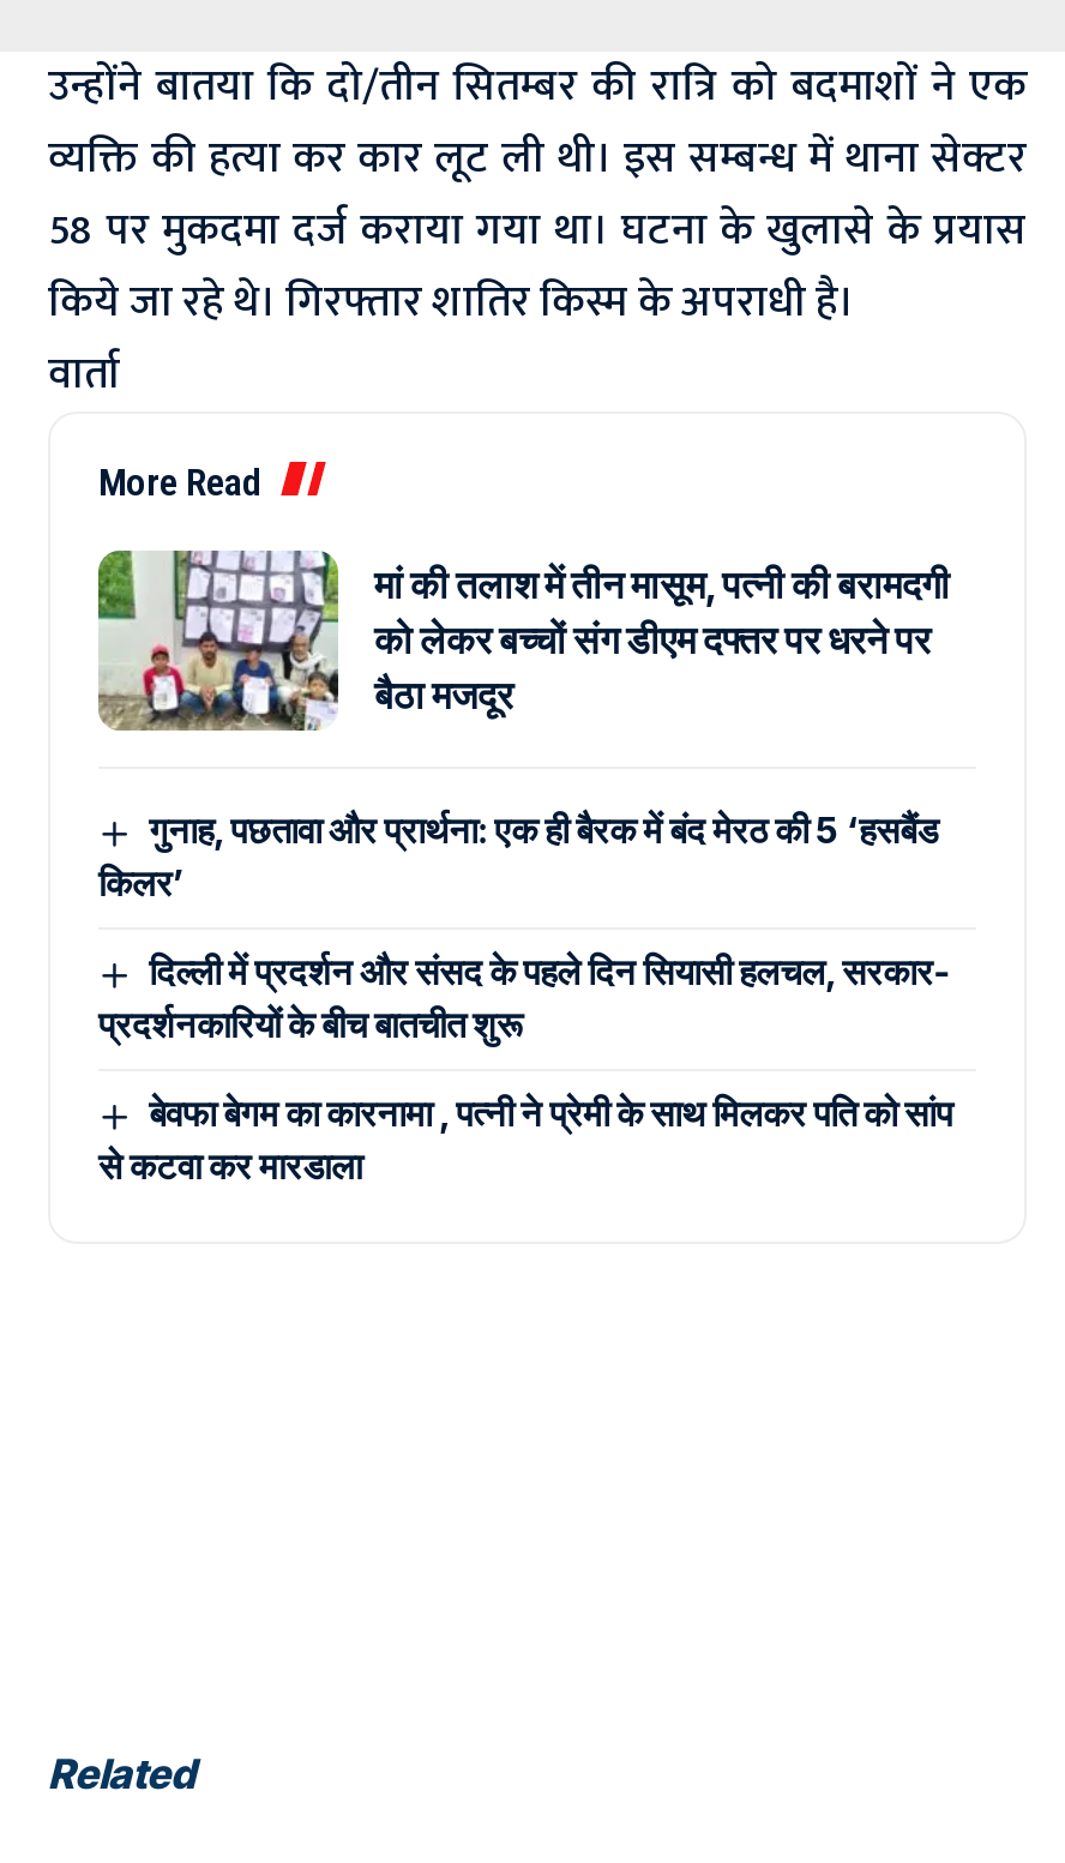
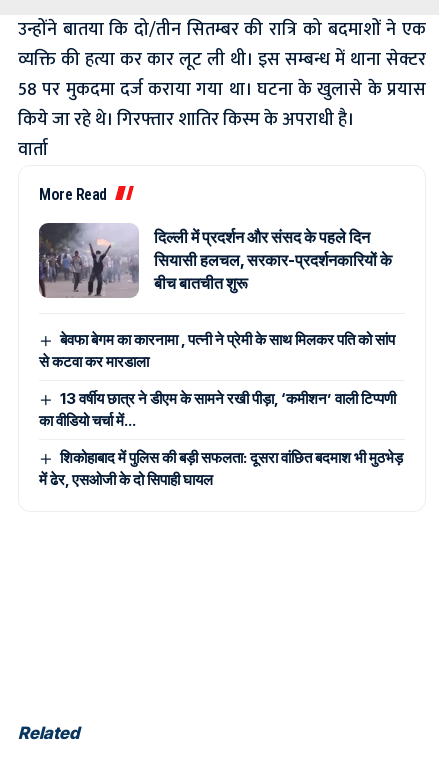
- [image]
- मां की तलाश में तीन मासूम, पत्नी की बरामदगी
- को लेकर बच्चों संग डीएम दफ्तर पर धरने पर
- बैठा मजदूर
- गुनाह, पछतावा और प्रार्थना: एक ही बैरक में बंद मेरठ की 5 ‘हसबैंड
- किलर’
- दिल्ली में प्रदर्शन और संसद के पहले दिन सियासी हलचल, सरकार-
- प्रदर्शनकारियों के बीच बातचीत शुरू
+ [image]
+ दिल्ली में प्रदर्शन और संसद के पहले दिन
+ सियासी हलचल, सरकार-प्रदर्शनकारियों के
+ बीच बातचीत शुरू

moved up: बेवफा बेगम का कारनामा , पत्नी ने प्रेमी के साथ मिलकर पति को सांप | से कटवा कर मारडाला

+ 13 वर्षीय छात्र ने डीएम के सामने रखी पीड़ा, ‘कमीशन’ वाली टिप्पणी
+ का वीडियो चर्चा में…
+ शिकोहाबाद में पुलिस की बड़ी सफलता: दूसरा वांछित बदमाश भी मुठभेड़
+ में ढेर, एसओजी के दो सिपाही घायल
